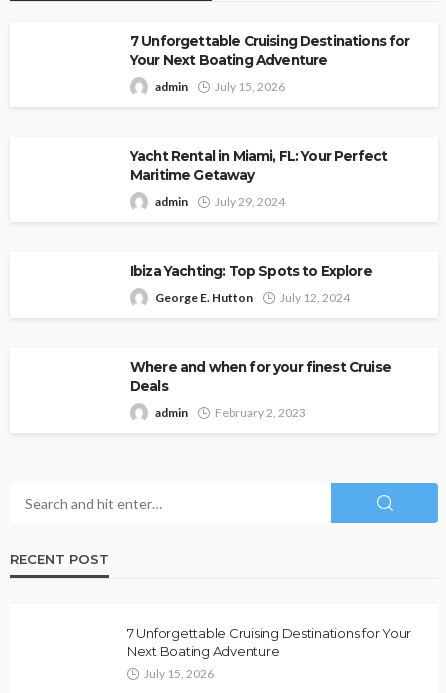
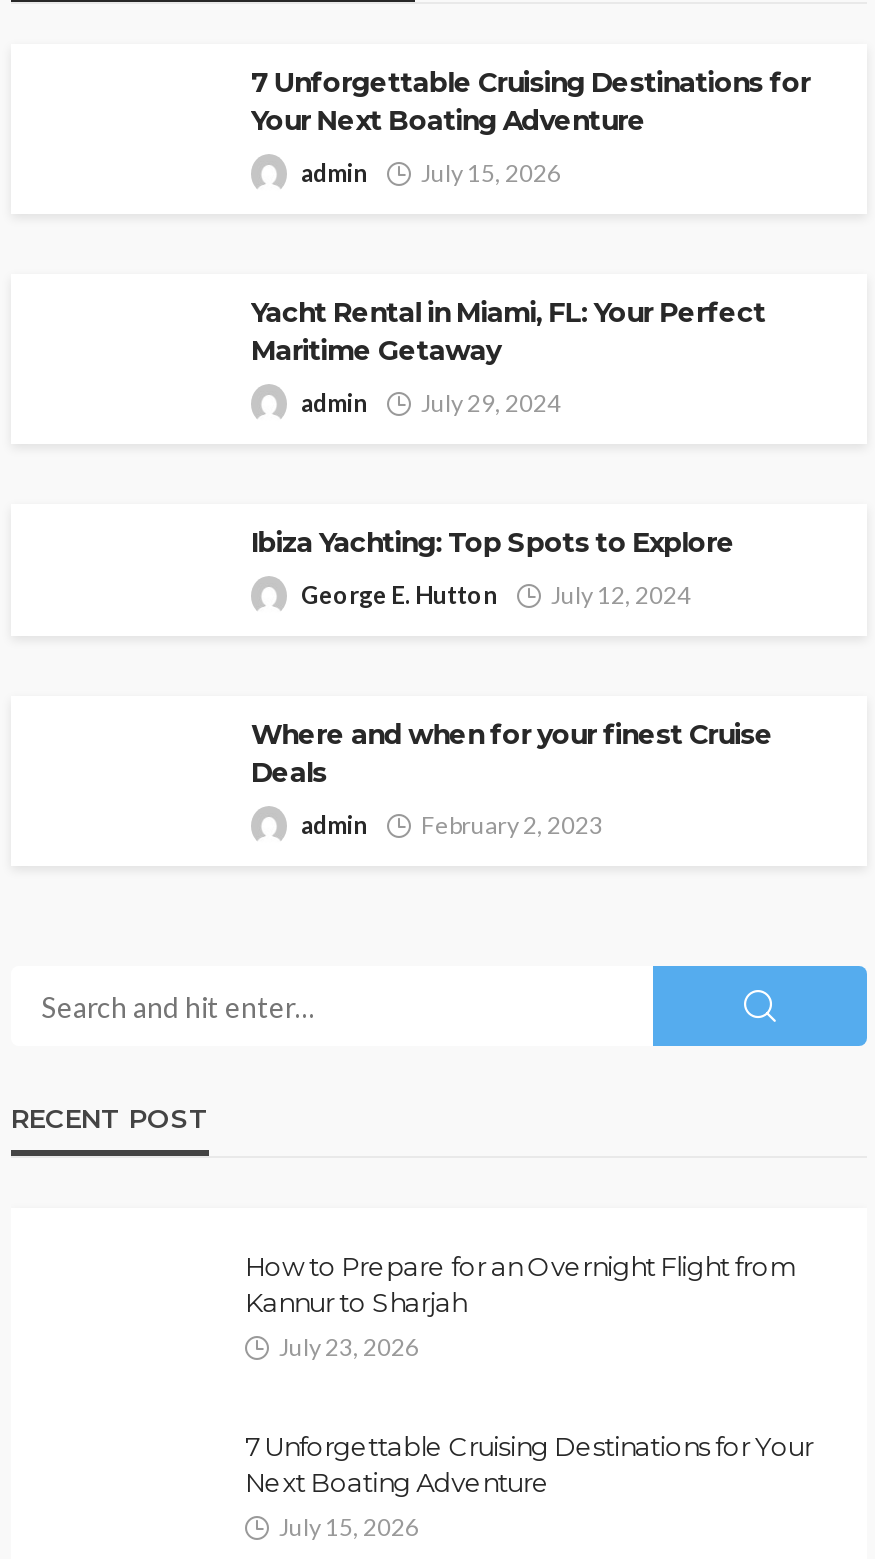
+ How to Prepare for an Overnight Flight from
+ Kannur to Sharjah
+ July 23, 2026
